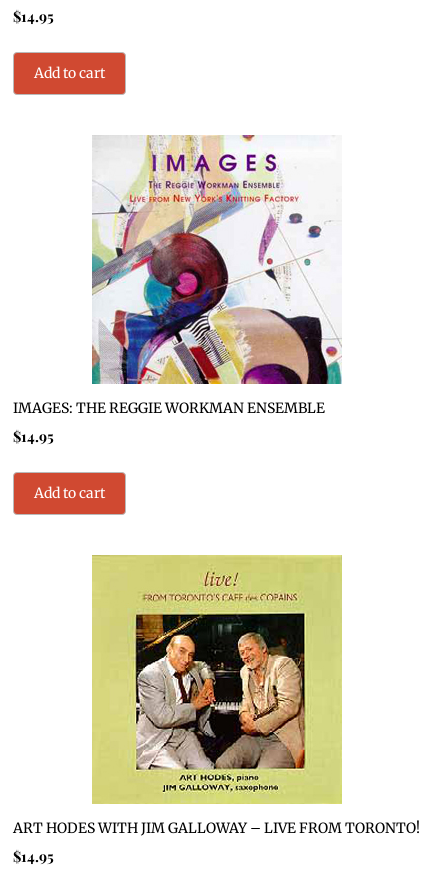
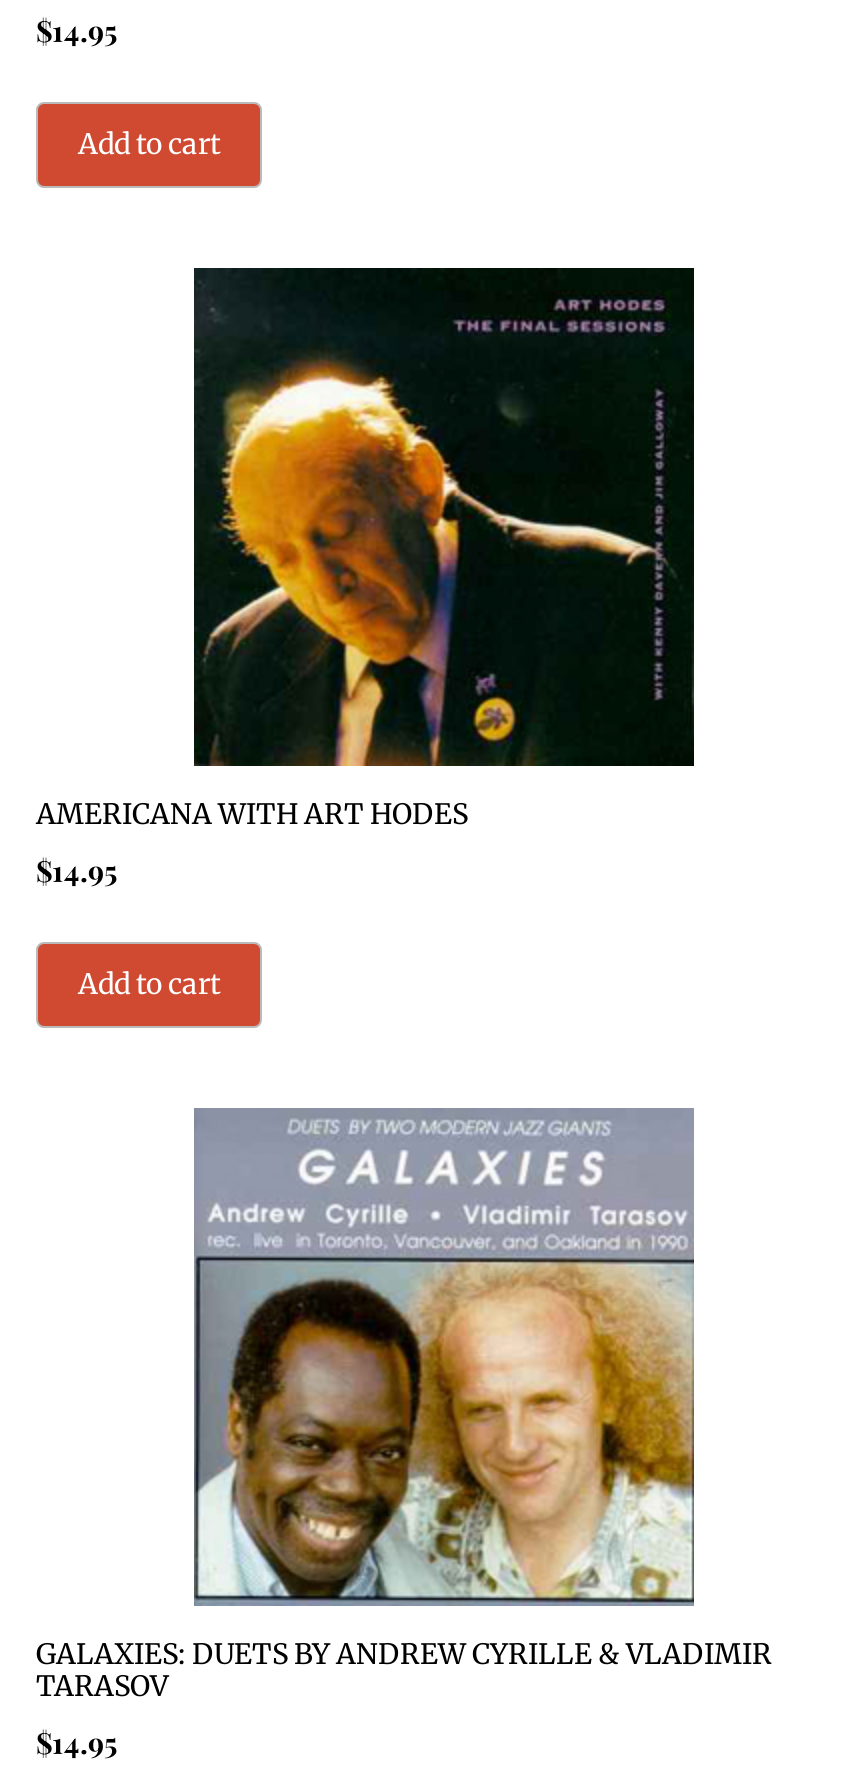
- [image]
- IMAGES: THE REGGIE WORKMAN ENSEMBLE
+ [image]
+ AMERICANA WITH ART HODES

- [image]
- ART HODES WITH JIM GALLOWAY – LIVE FROM TORONTO!
+ [image]
+ GALAXIES: DUETS BY ANDREW CYRILLE & VLADIMIR
+ TARASOV
